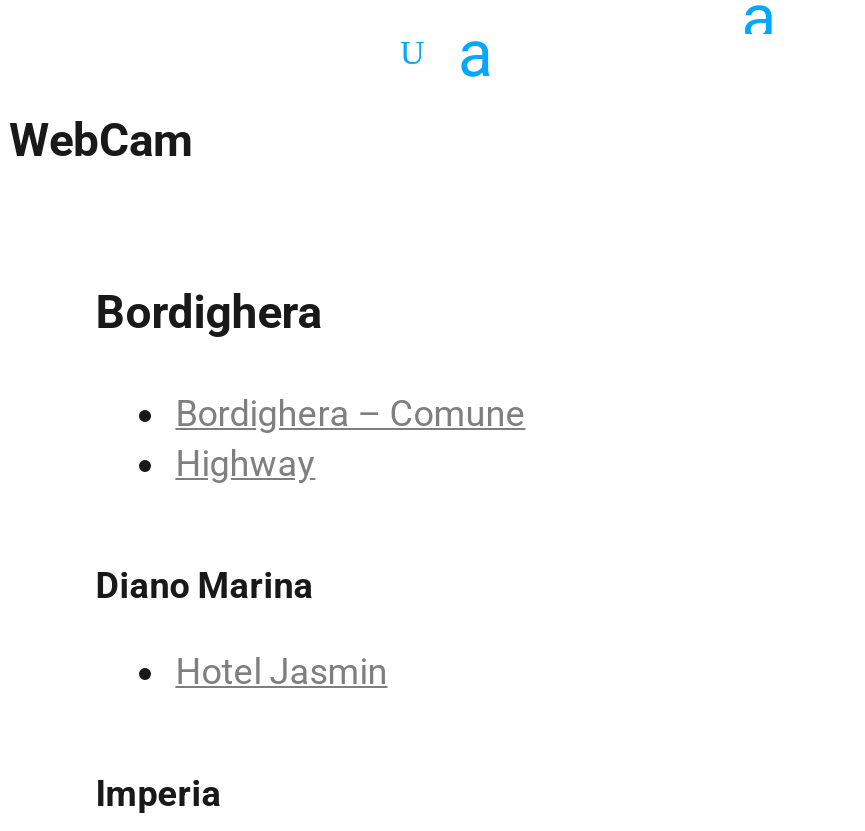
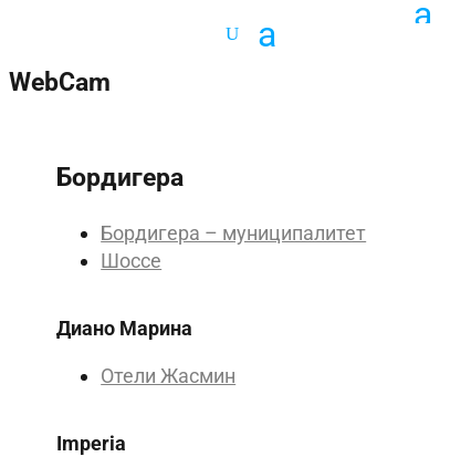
- Bordighera
+ Бордигера

- Bordighera – Comune
- Highway
+ Бордигера – муниципалитет
+ Шоссе

- Diano Marina
+ Диано Марина

- Hotel Jasmin
+ Отели Жасмин
